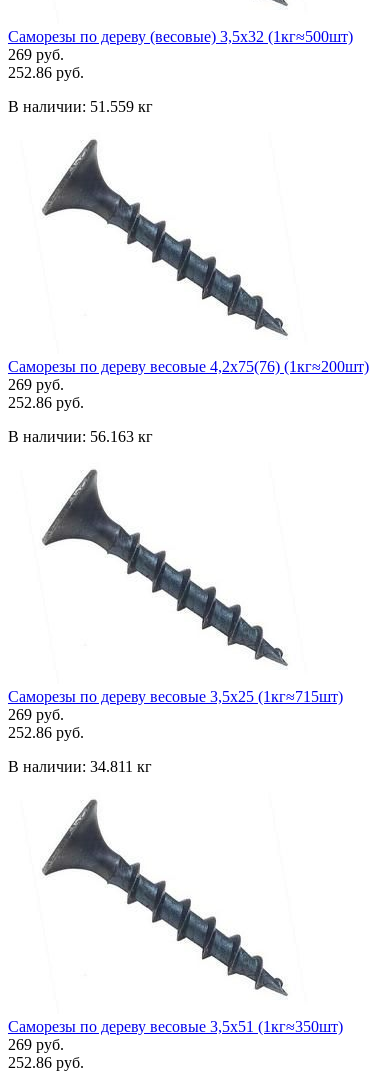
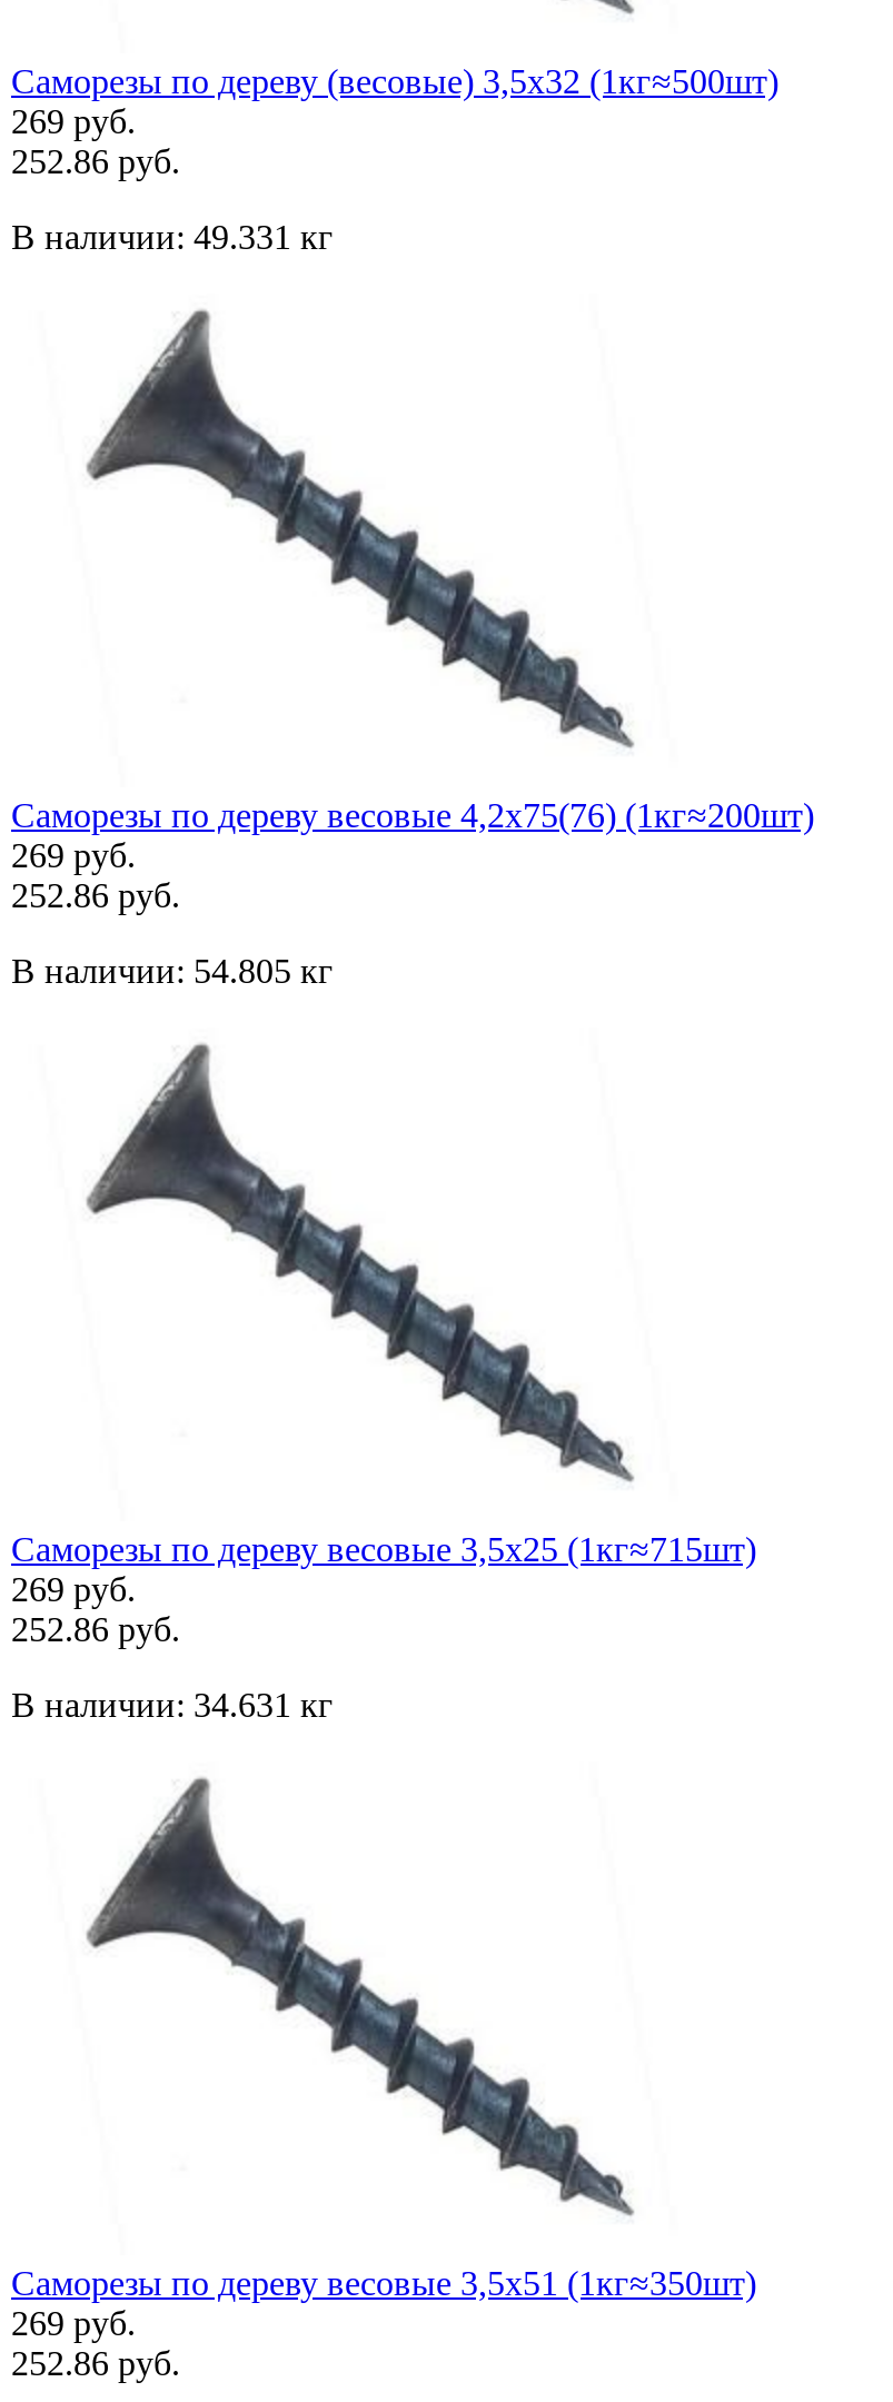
- В наличии: 51.559 кг
+ В наличии: 49.331 кг

- В наличии: 56.163 кг
+ В наличии: 54.805 кг

- В наличии: 34.811 кг
+ В наличии: 34.631 кг
